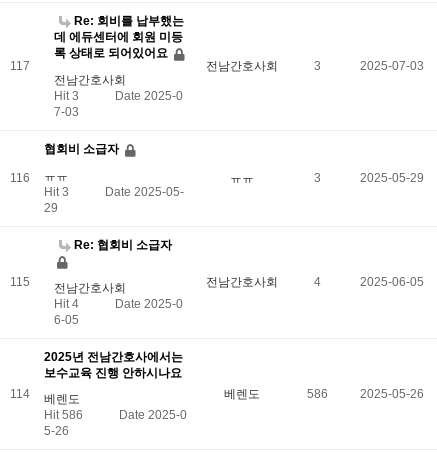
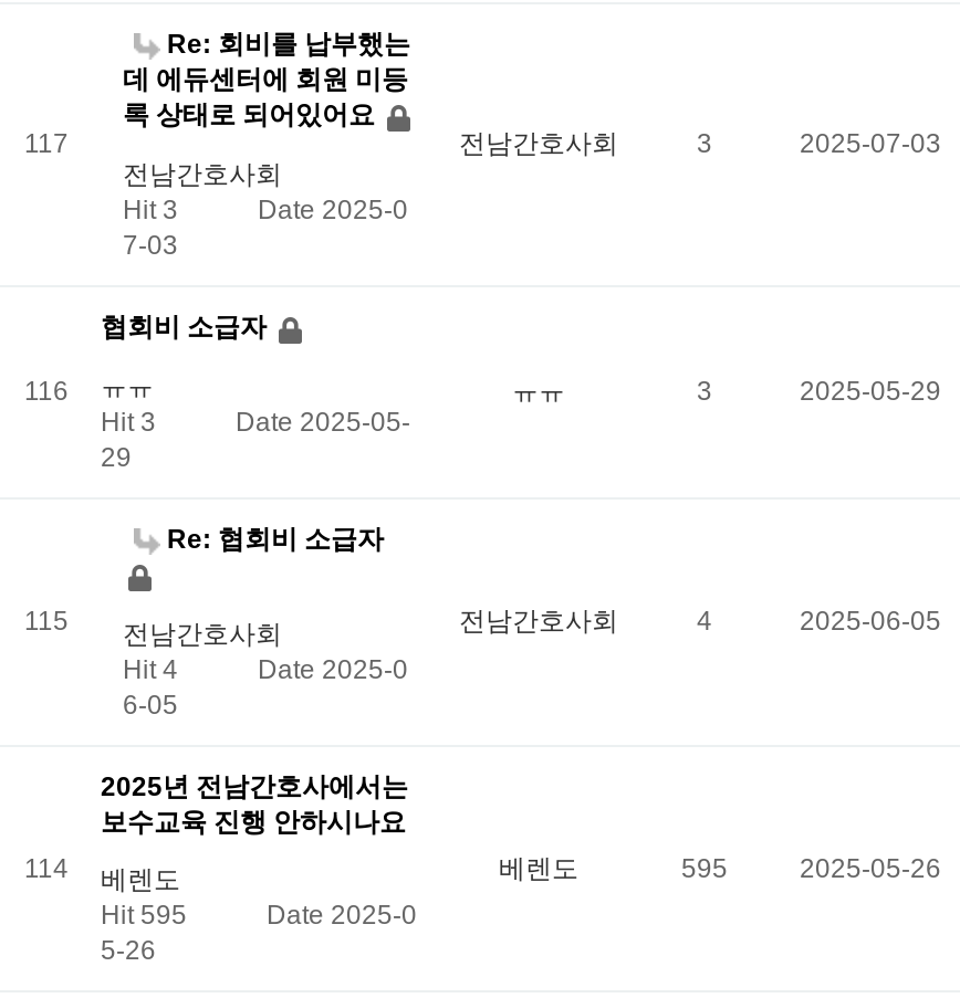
- 586
+ 595

- Hit 586 Date 2025-0
+ Hit 595 Date 2025-0
